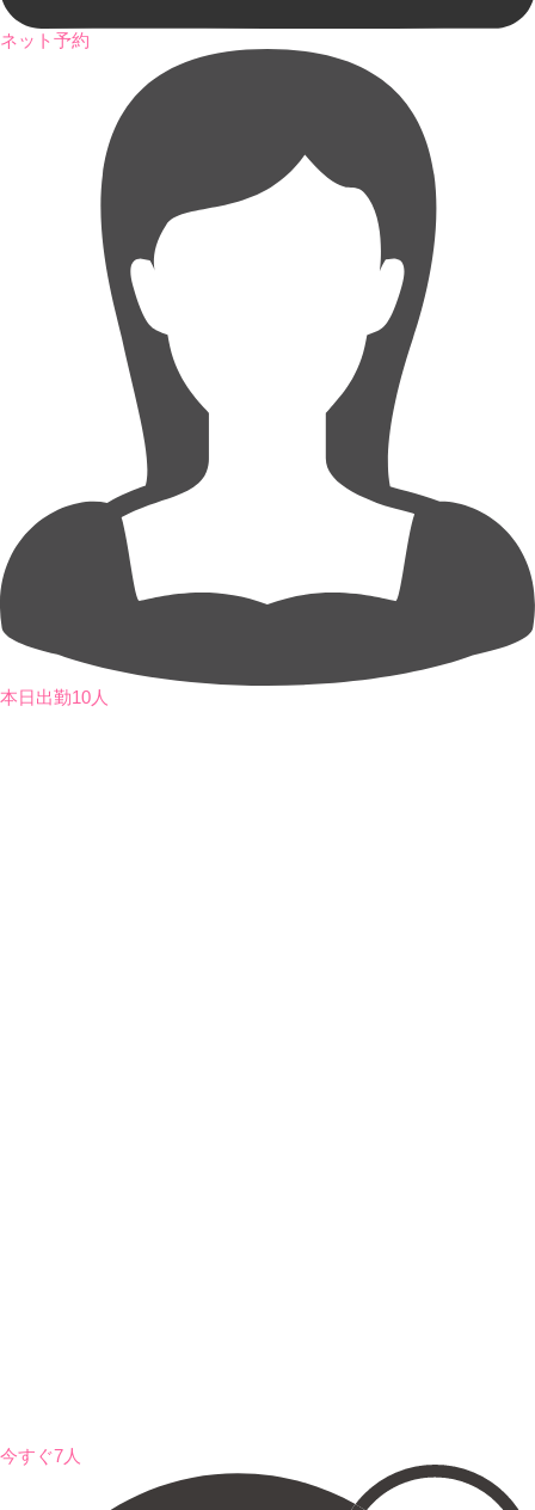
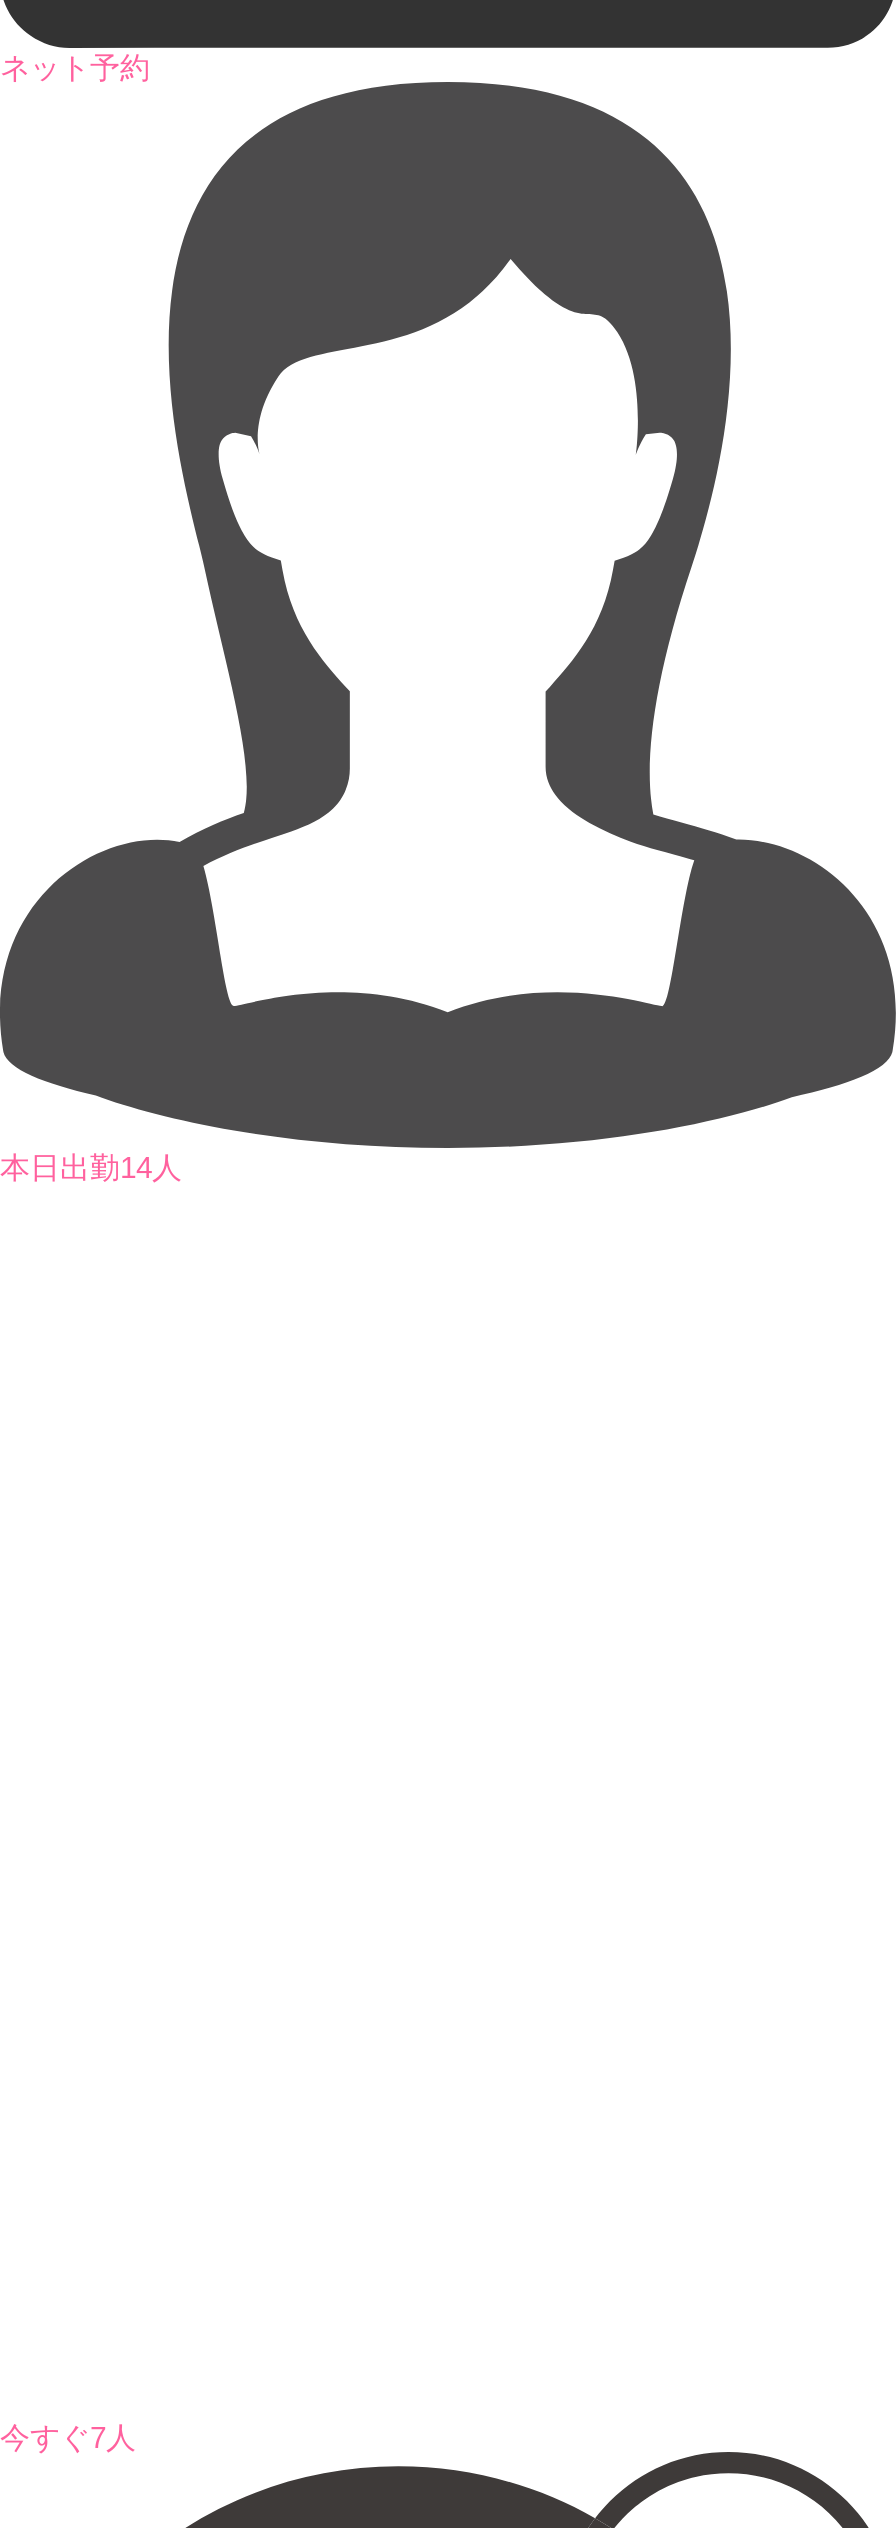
- 本日出勤10人
+ 本日出勤14人
